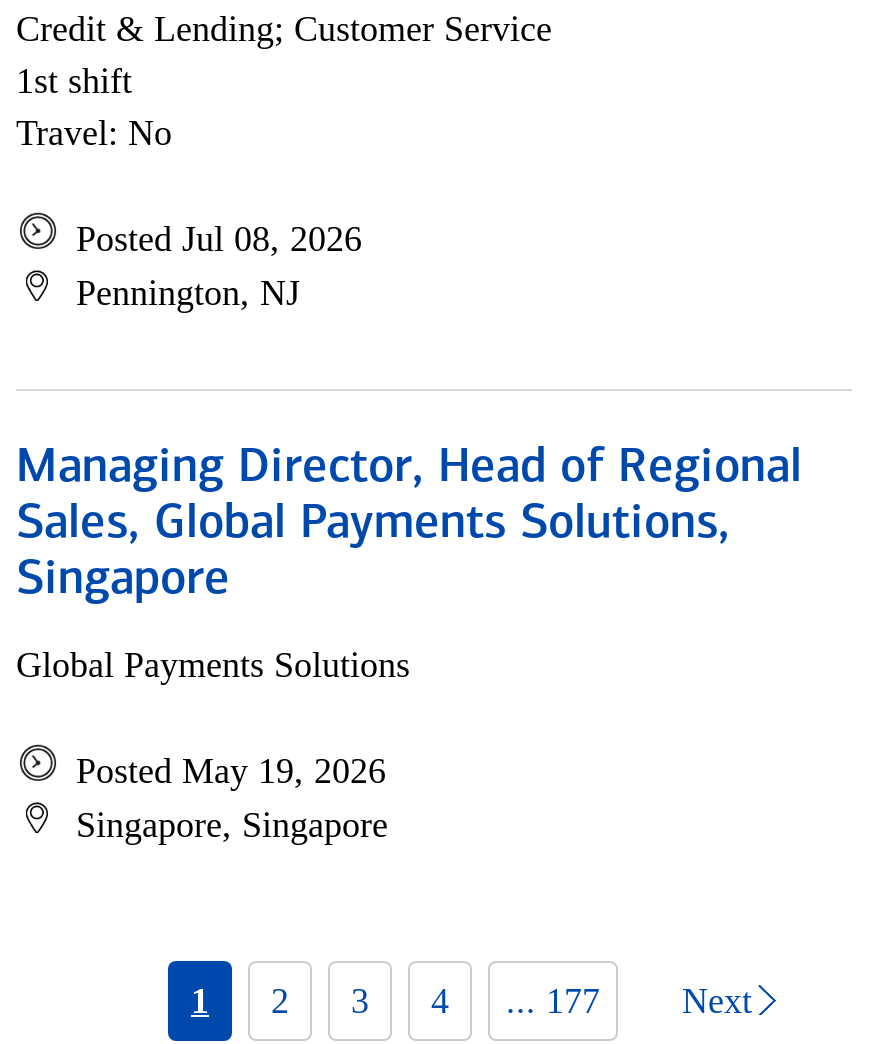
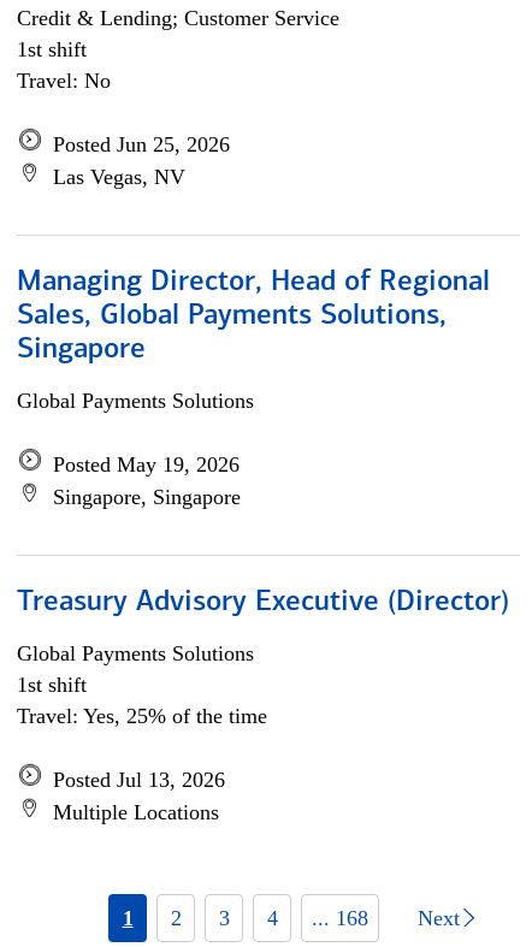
- Posted Jul 08, 2026
- Pennington, NJ
+ Posted Jun 25, 2026
+ Las Vegas, NV

+ Treasury Advisory Executive (Director)
+ Global Payments Solutions
+ 1st shift
+ Travel: Yes, 25% of the time
+ Posted Jul 13, 2026
+ Multiple Locations

- 1 2 3 4 ... 177
+ 1 2 3 4 ... 168
